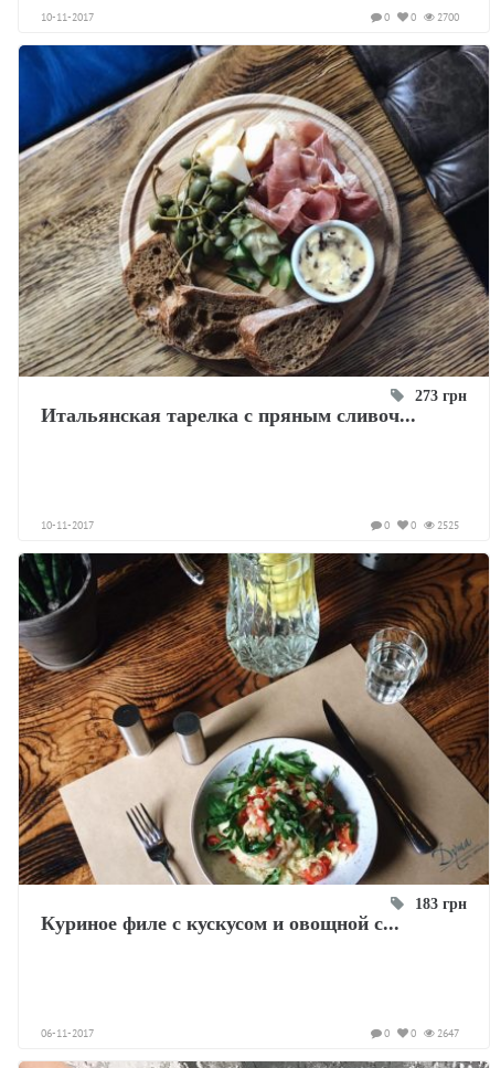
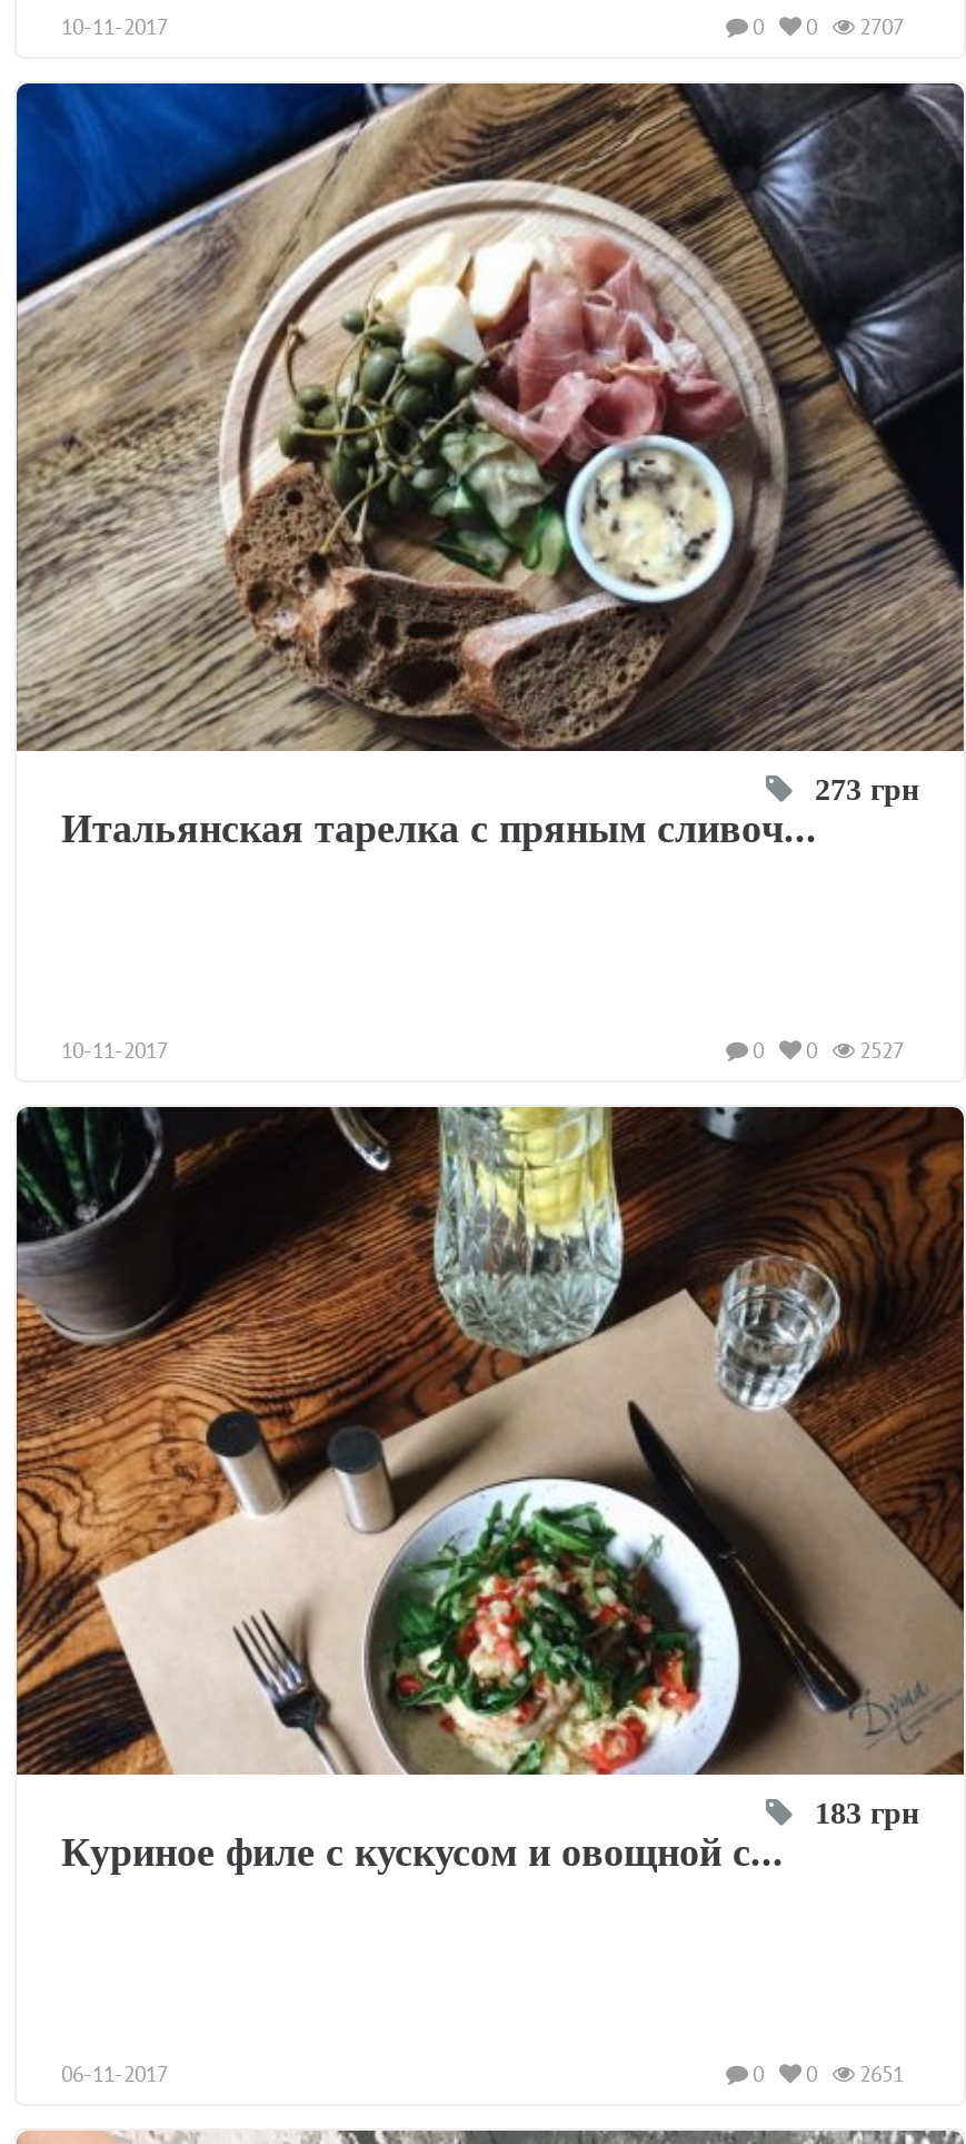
- 0 0 2700
+ 0 0 2707

- 0 0 2525
+ 0 0 2527

- 0 0 2647
+ 0 0 2651
